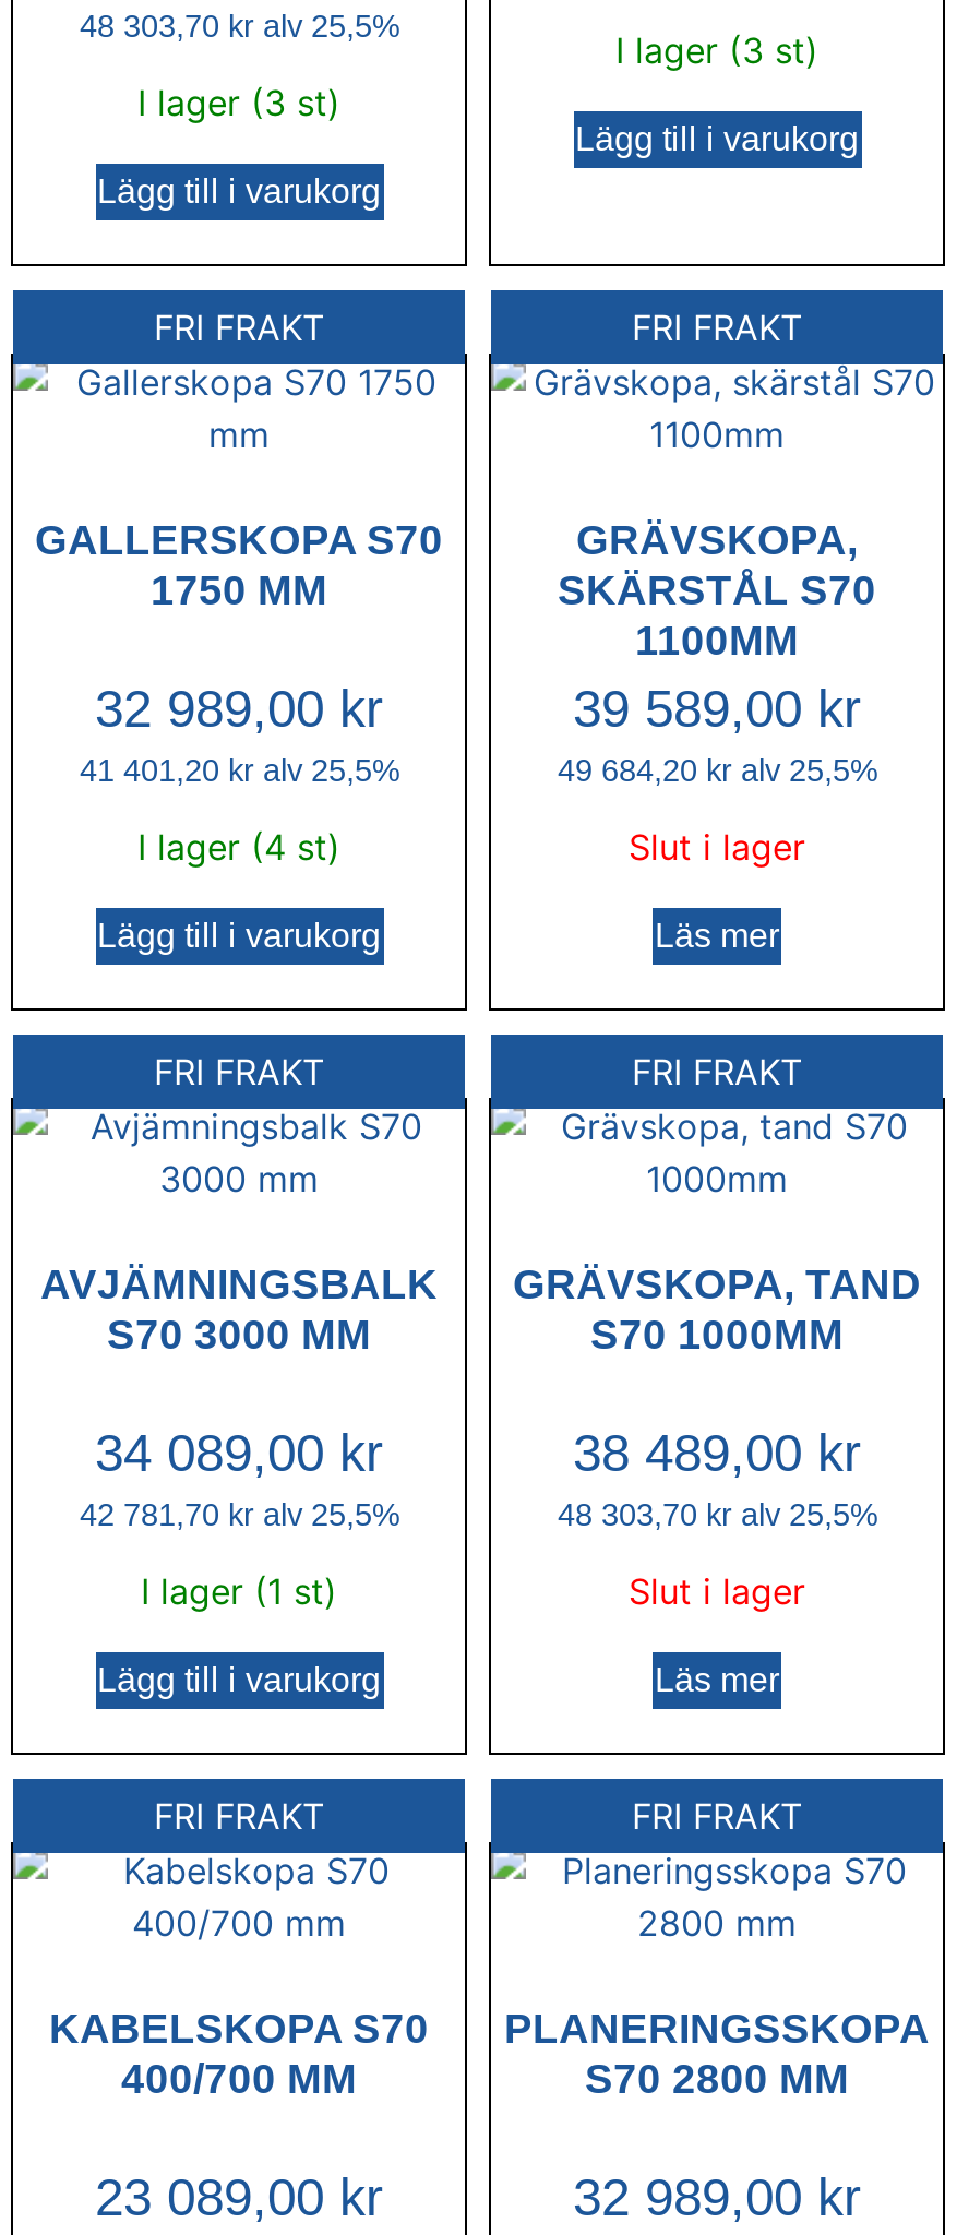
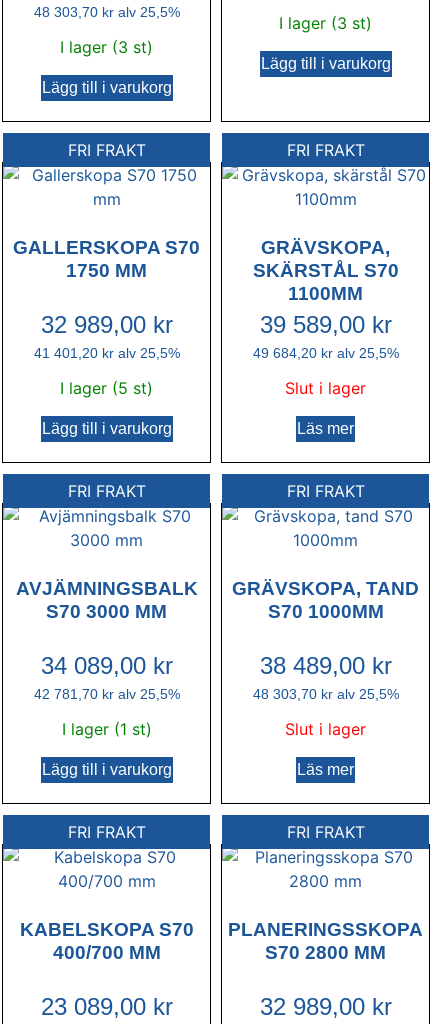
- I lager (4 st)
+ I lager (5 st)
